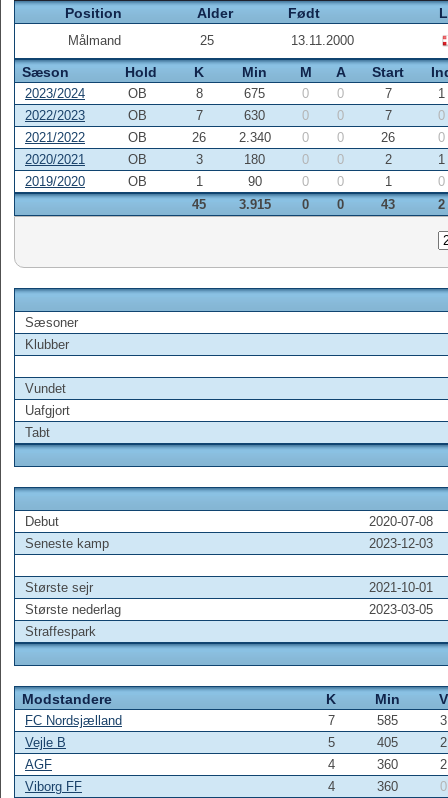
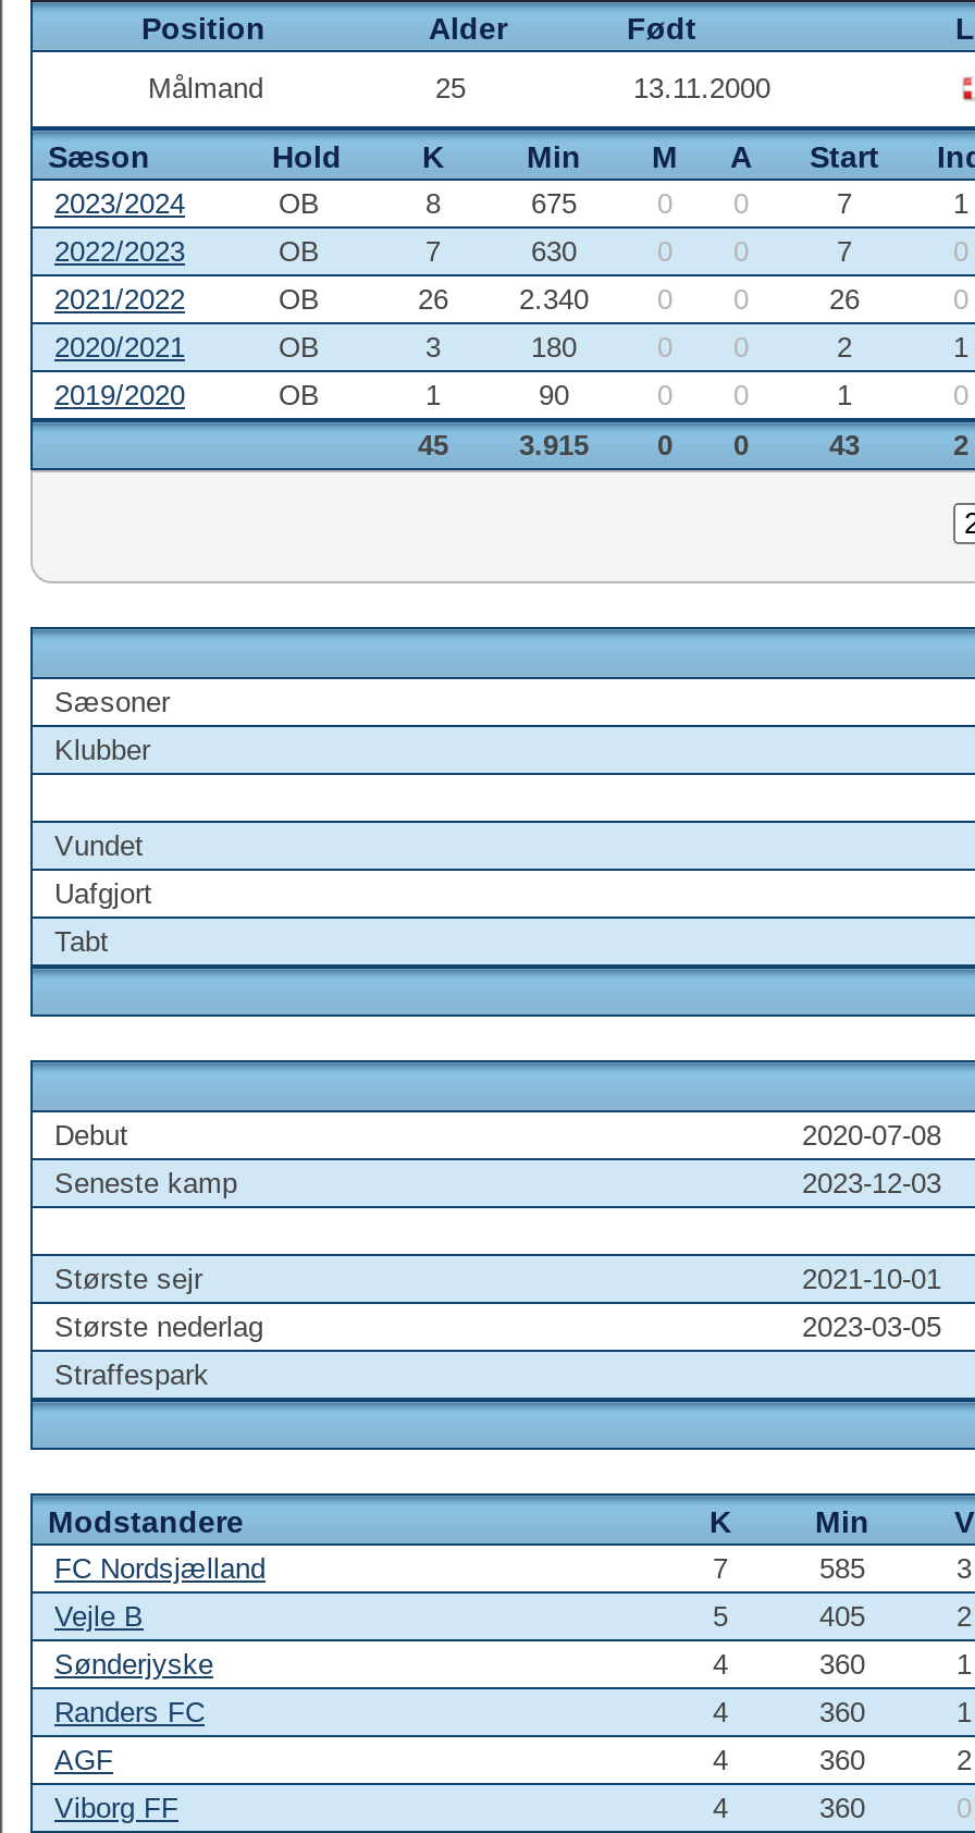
+ Sønderjyske
+ 4
+ 360
+ 1
+ Randers FC
+ 4
+ 360
+ 1
